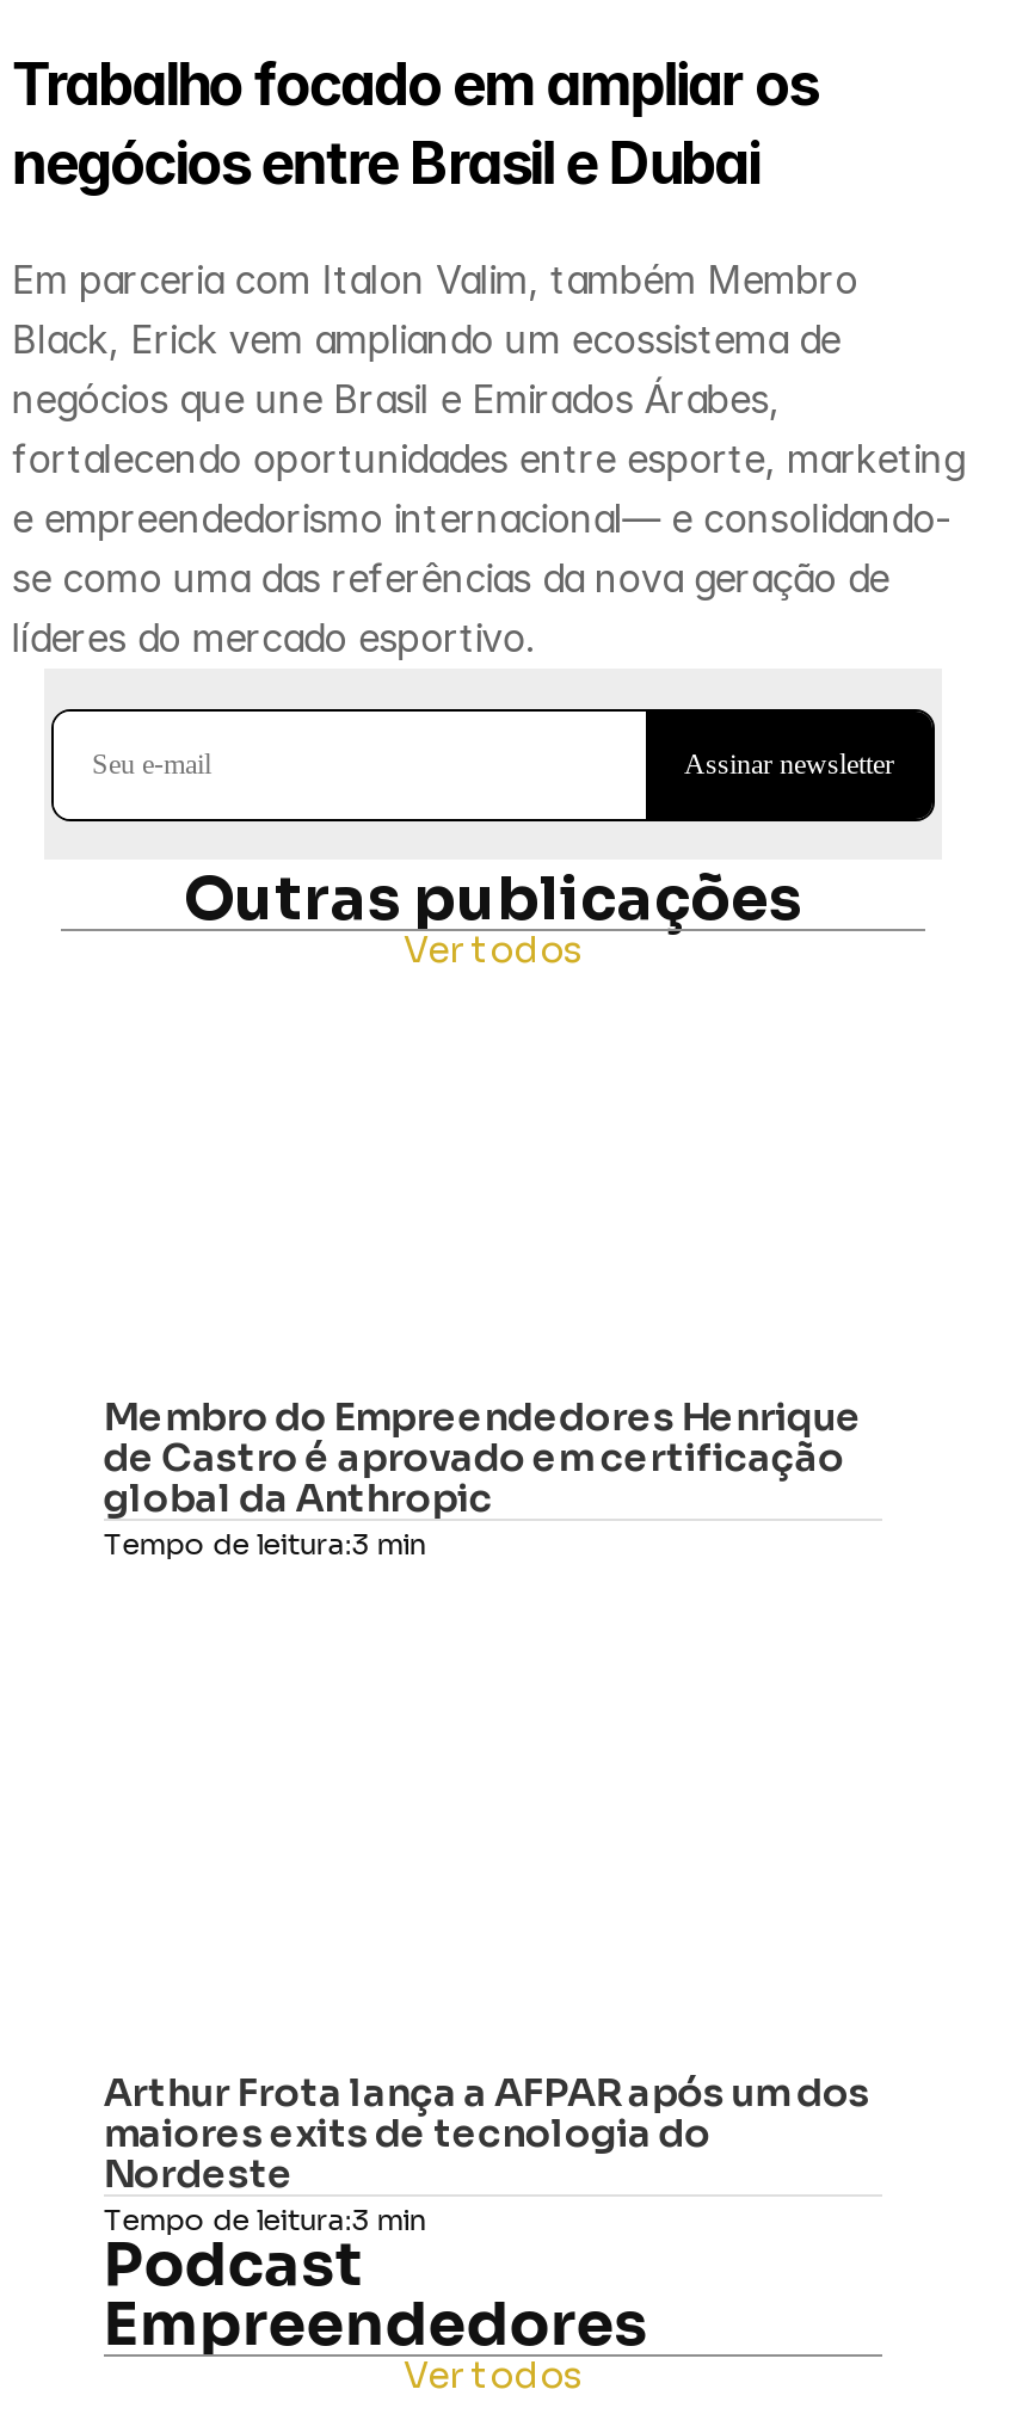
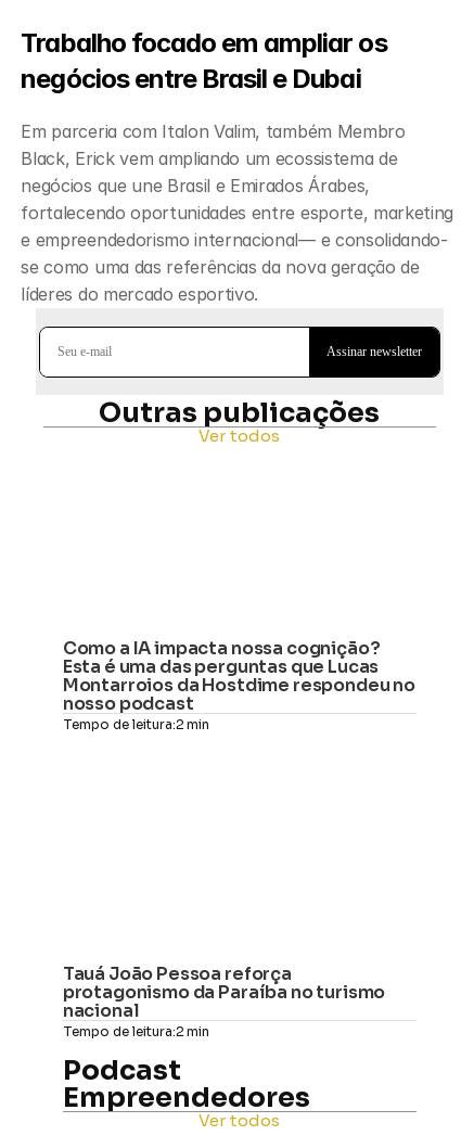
- Membro do Empreendedores Henrique
- de Castro é aprovado em certificação
- global da Anthropic
- Tempo de leitura:3 min
+ Como a IA impacta nossa cognição?
+ Esta é uma das perguntas que Lucas
+ Montarroios da Hostdime respondeu no
+ nosso podcast
+ Tempo de leitura:2 min

- Arthur Frota lança a AFPAR após um dos
- maiores exits de tecnologia do
- Nordeste
- Tempo de leitura:3 min
+ Tauá João Pessoa reforça
+ protagonismo da Paraíba no turismo
+ nacional
+ Tempo de leitura:2 min
